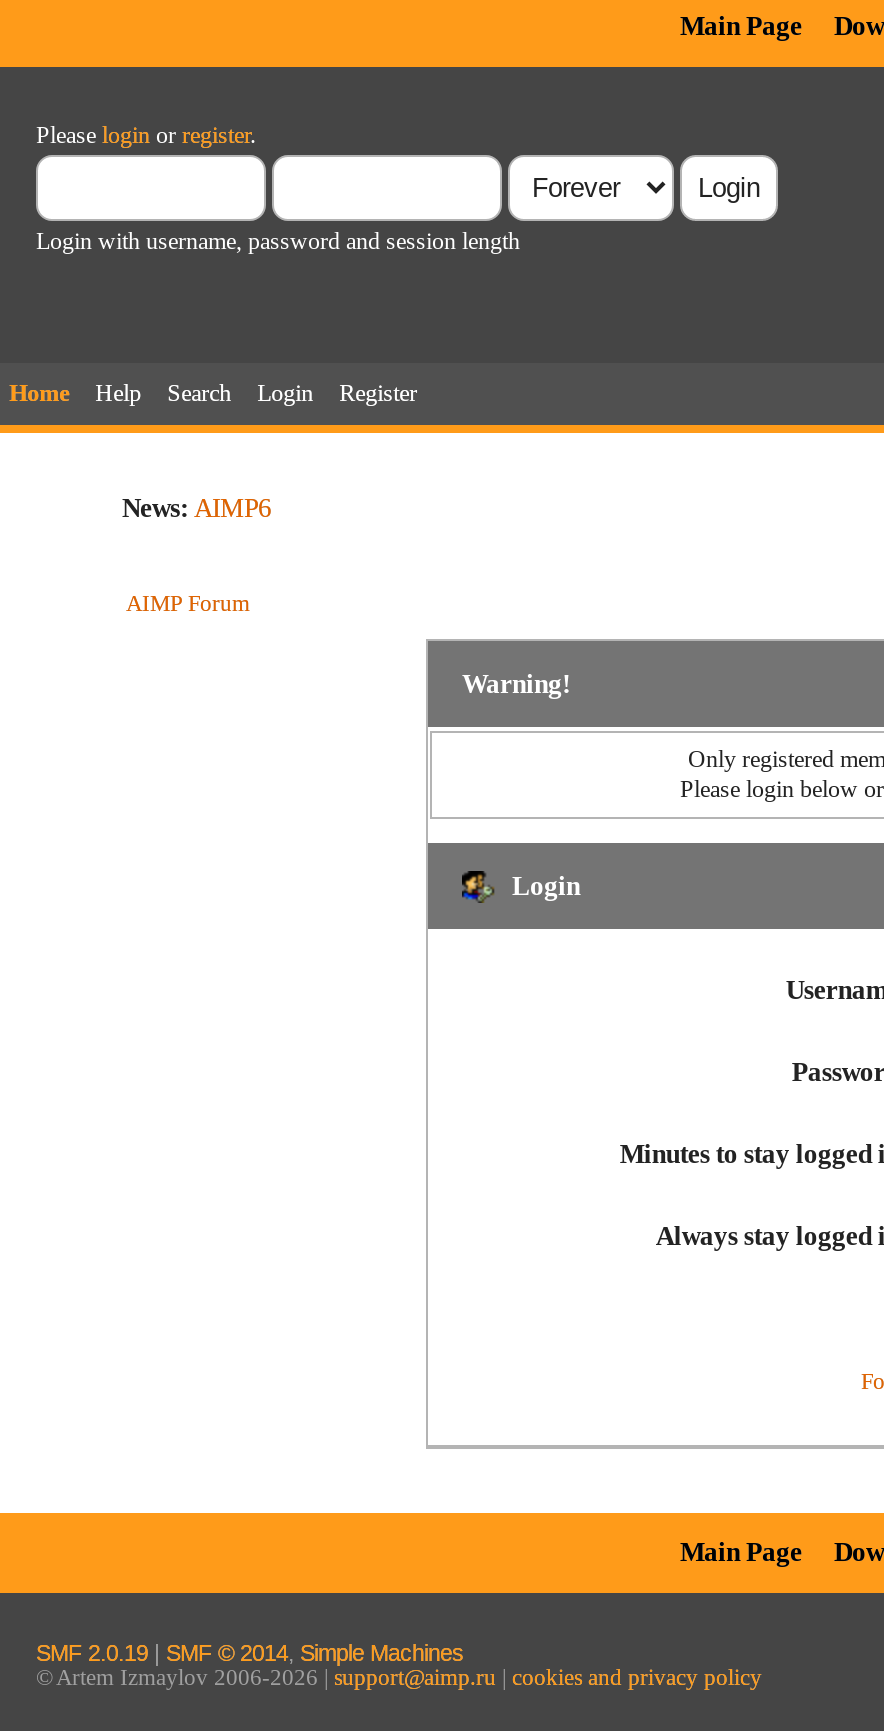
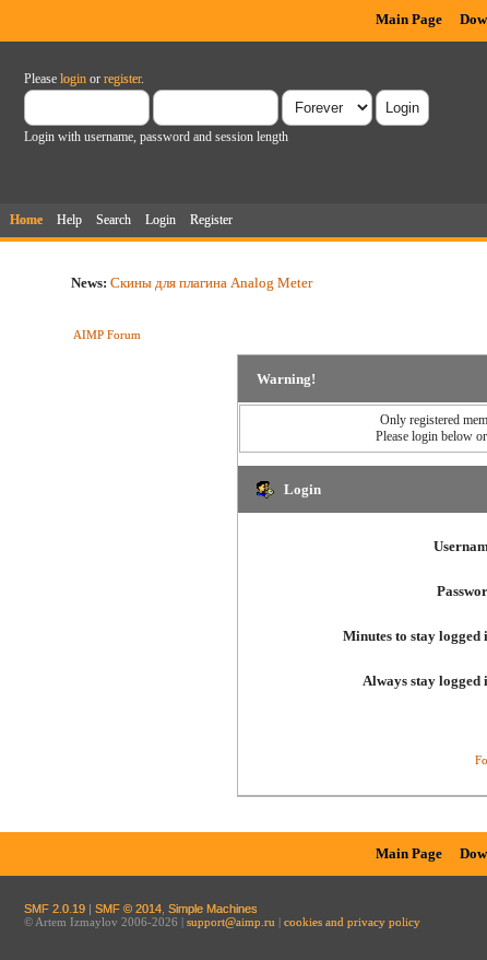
- News: AIMP6
+ News: Скины для плагина Analog Meter
